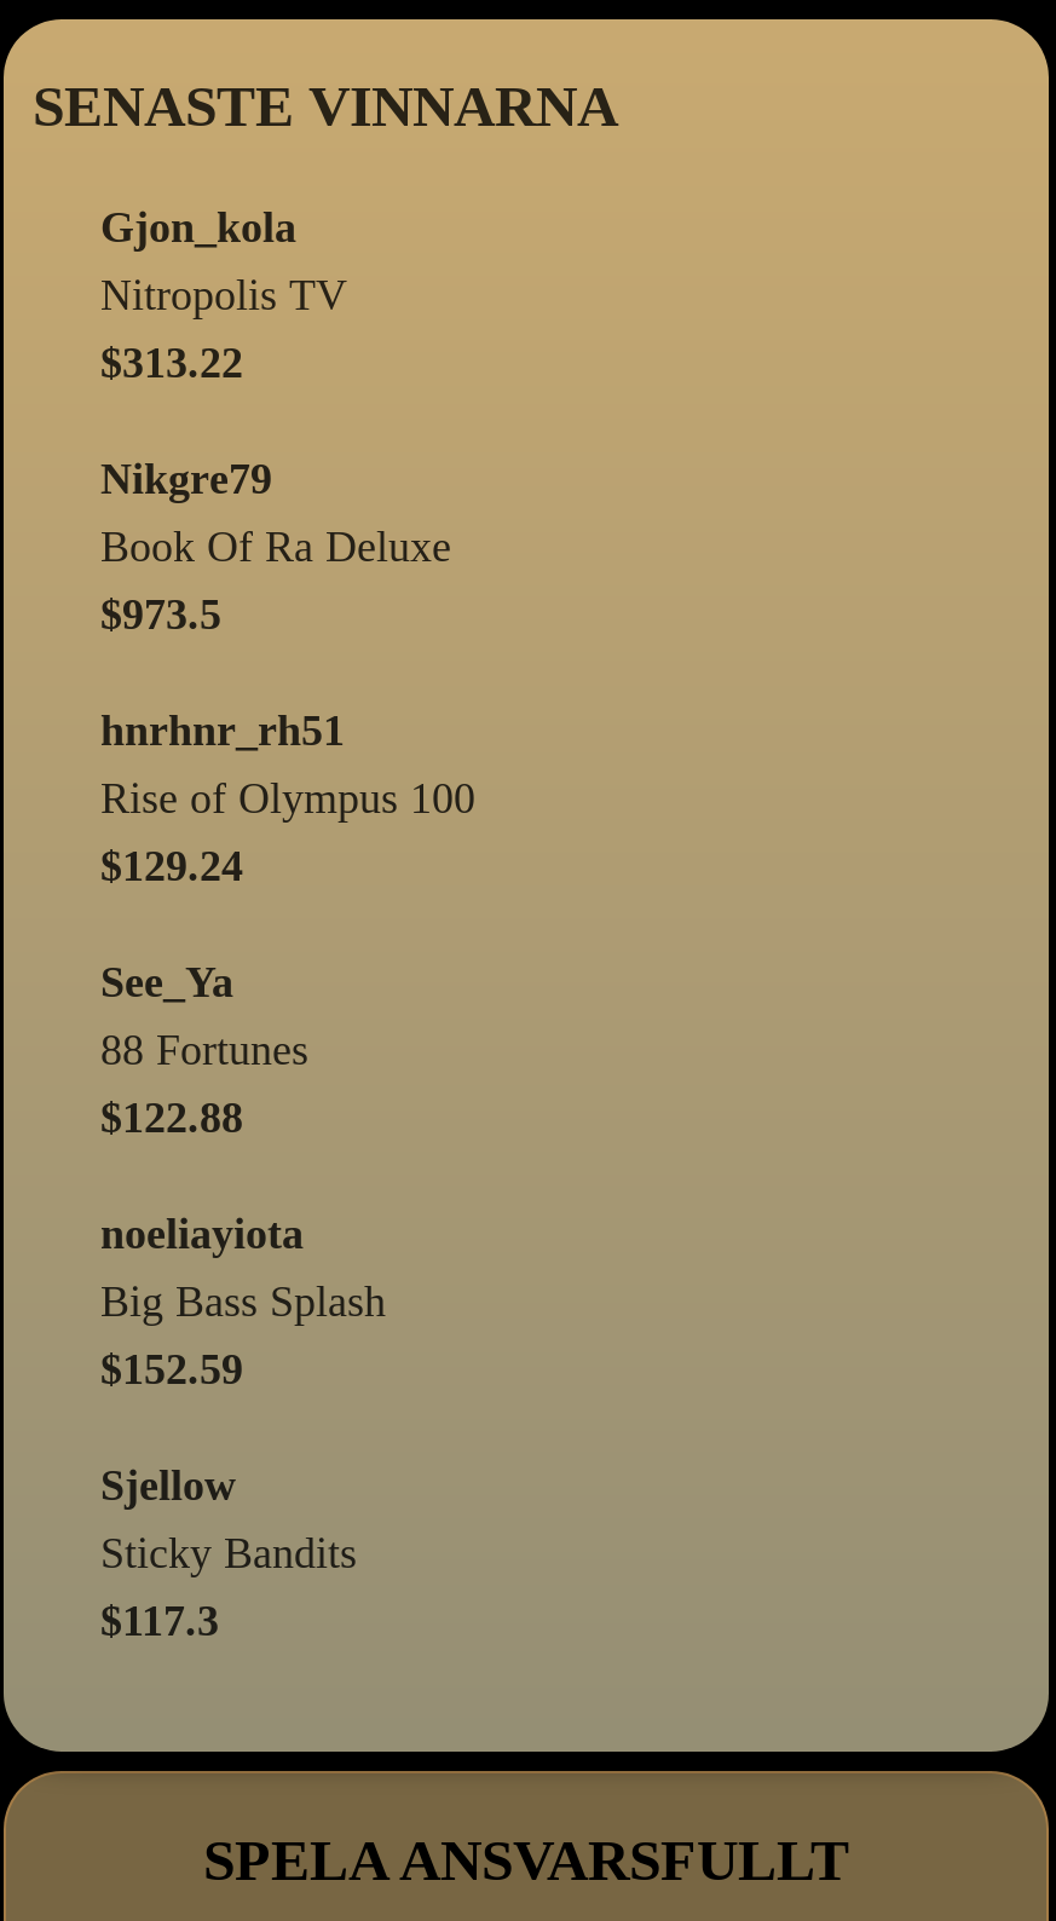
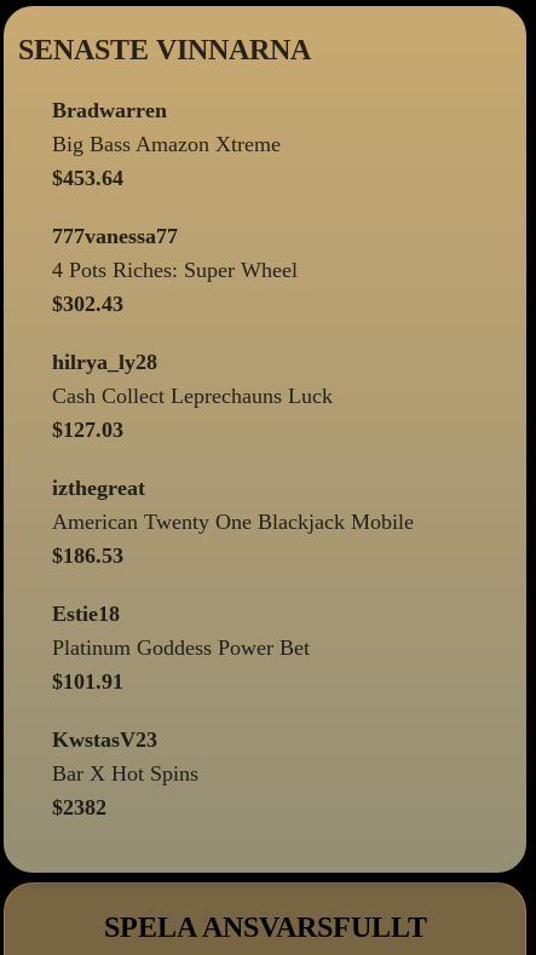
- Gjon_kola
- Nitropolis TV
- $313.22
+ Bradwarren
+ Big Bass Amazon Xtreme
+ $453.64

- Nikgre79
- Book Of Ra Deluxe
- $973.5
+ 777vanessa77
+ 4 Pots Riches: Super Wheel
+ $302.43

- hnrhnr_rh51
- Rise of Olympus 100
- $129.24
+ hilrya_ly28
+ Cash Collect Leprechauns Luck
+ $127.03

- See_Ya
- 88 Fortunes
- $122.88
+ izthegreat
+ American Twenty One Blackjack Mobile
+ $186.53

- noeliayiota
- Big Bass Splash
- $152.59
+ Estie18
+ Platinum Goddess Power Bet
+ $101.91

- Sjellow
- Sticky Bandits
- $117.3
+ KwstasV23
+ Bar X Hot Spins
+ $2382
